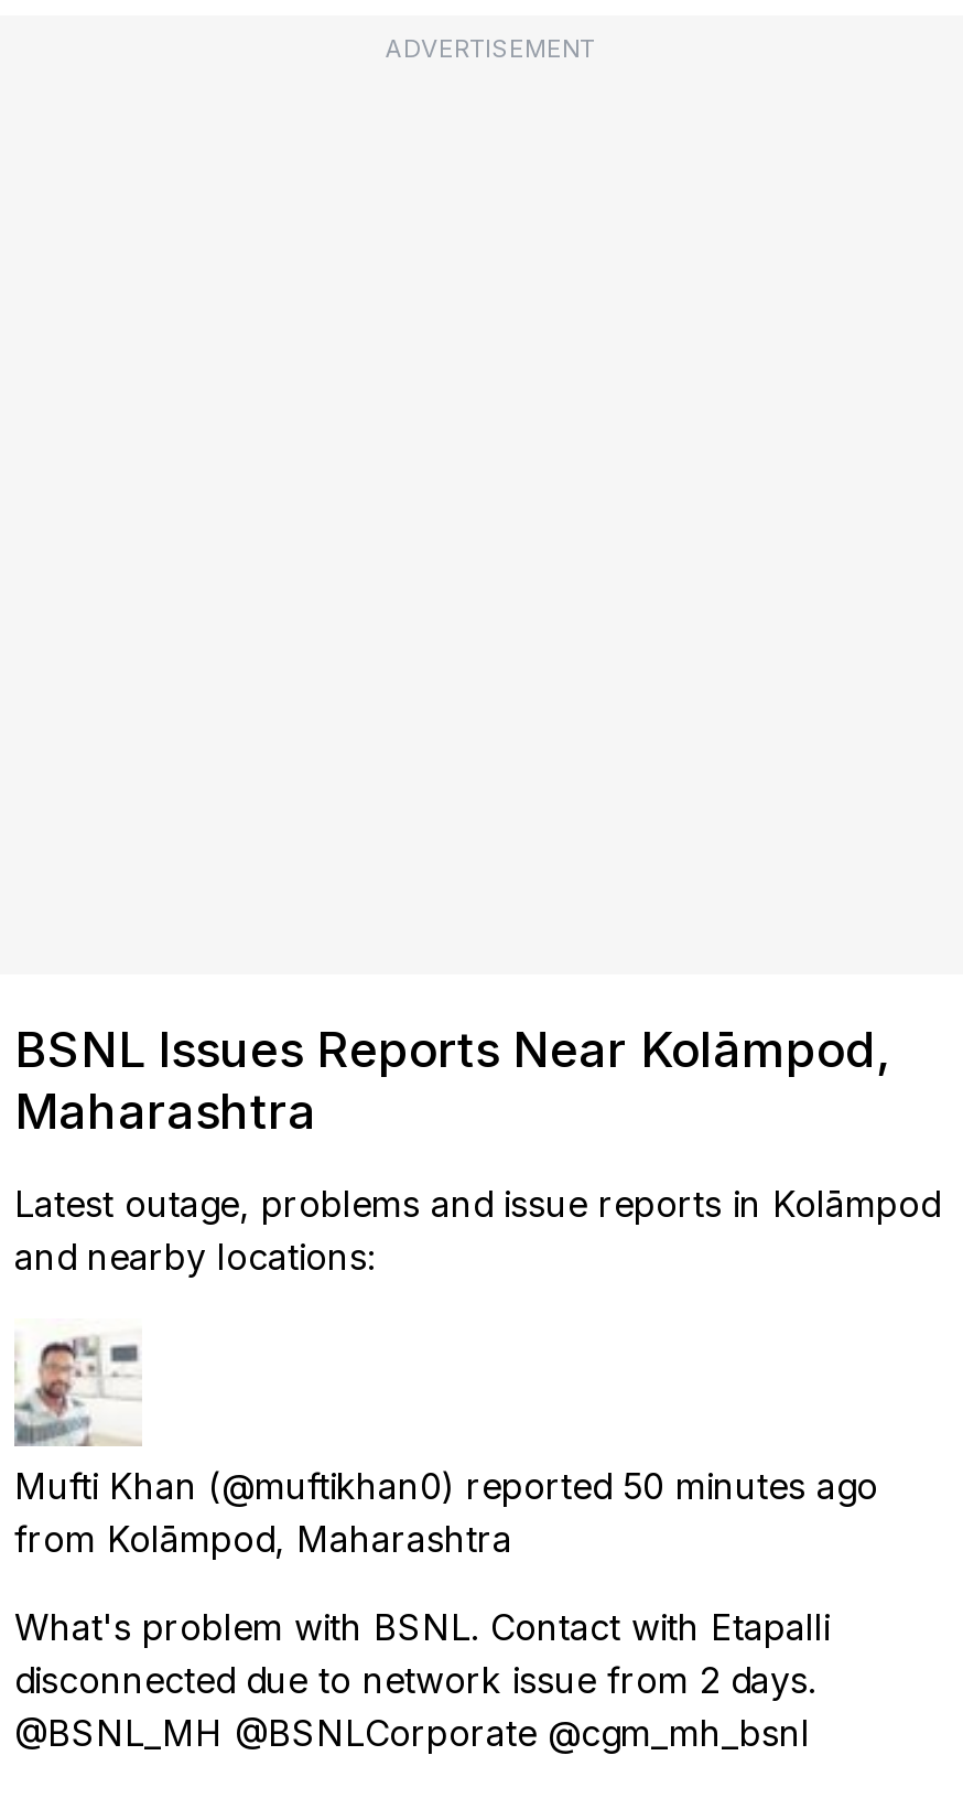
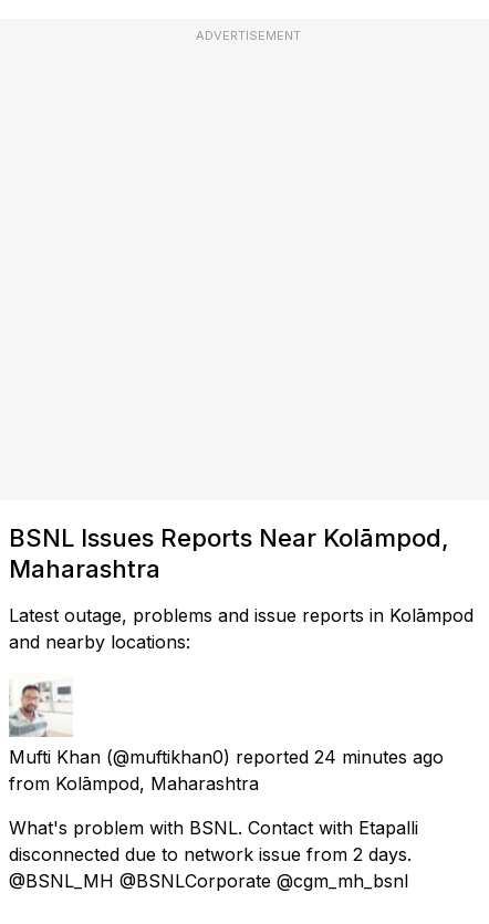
- Mufti Khan (@muftikhan0) reported 50 minutes ago
+ Mufti Khan (@muftikhan0) reported 24 minutes ago
